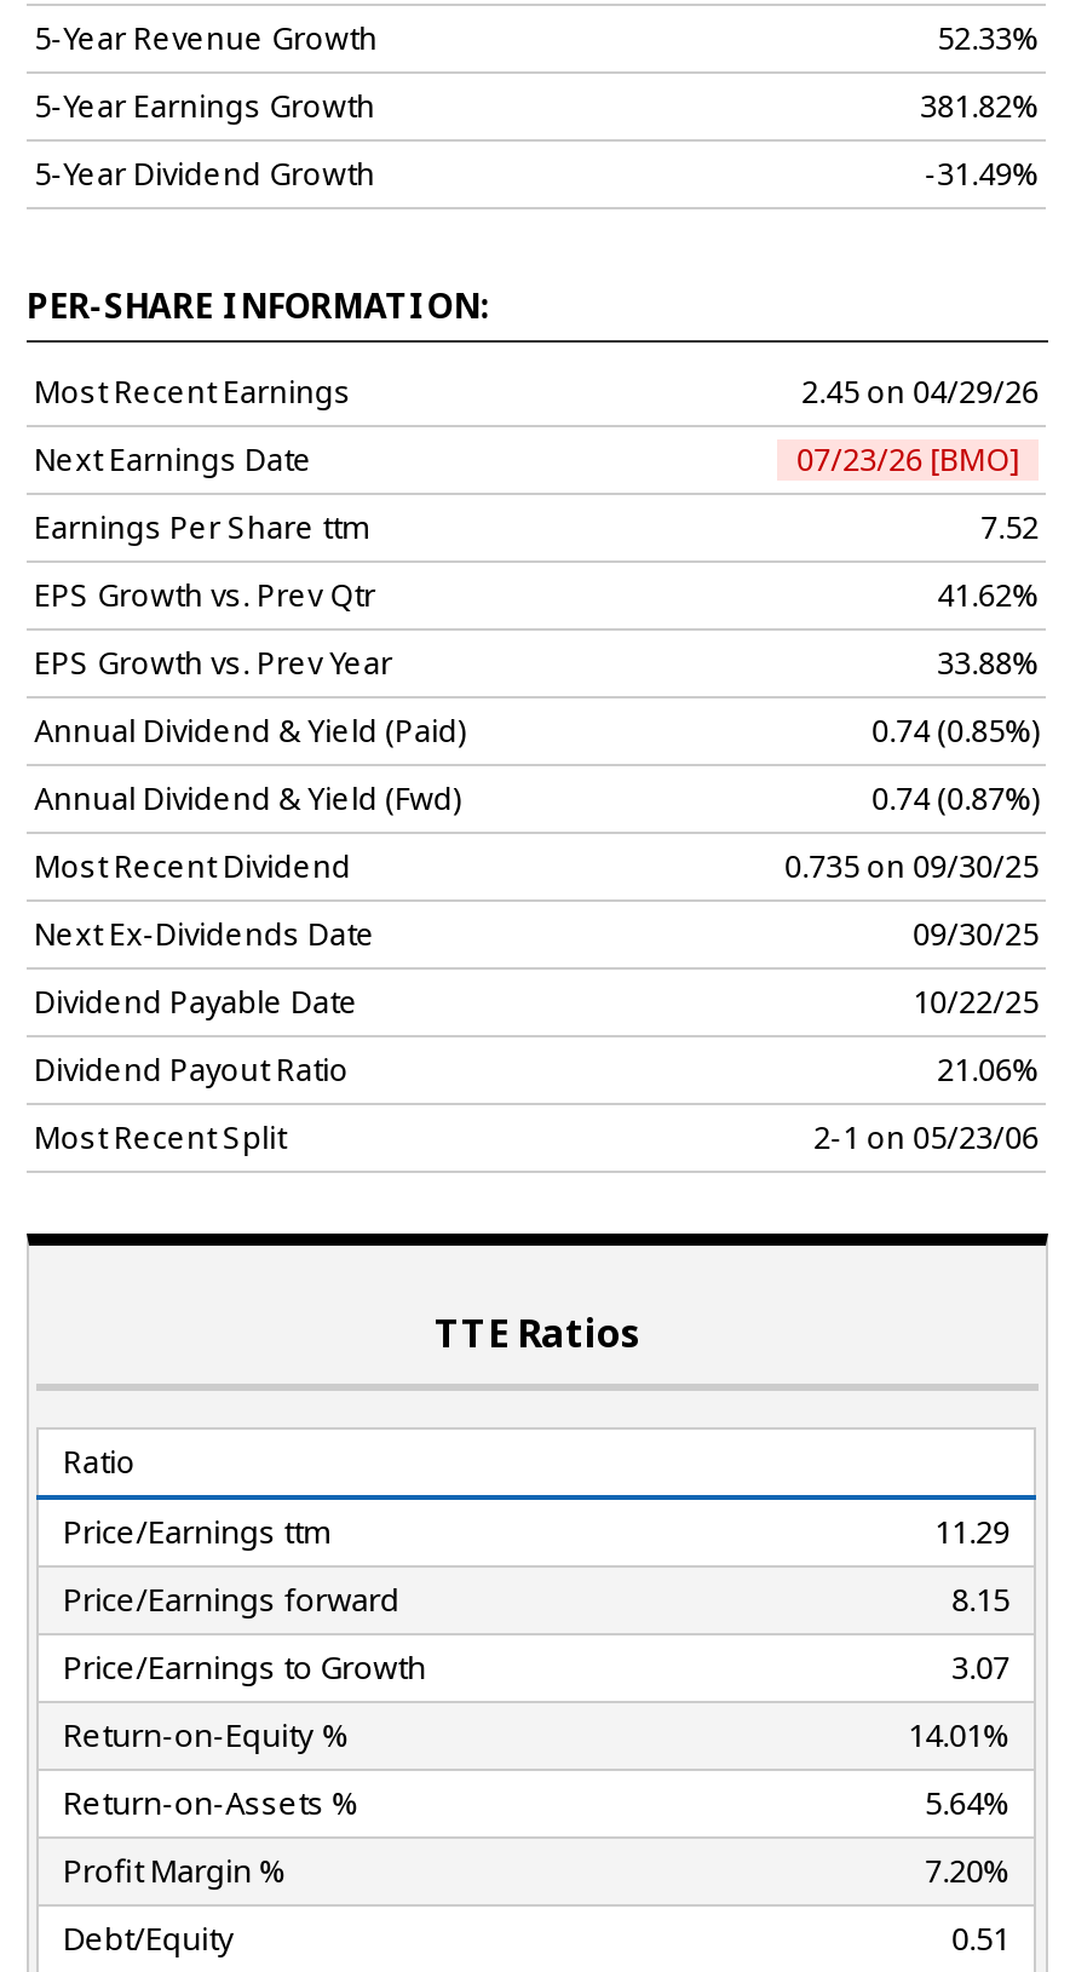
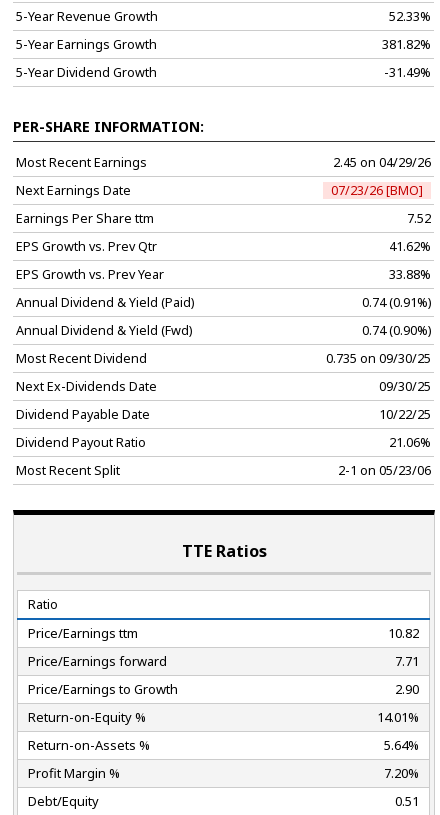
- 0.74 (0.85%)
+ 0.74 (0.91%)

- 0.74 (0.87%)
+ 0.74 (0.90%)

- 11.29
+ 10.82

- 8.15
+ 7.71

- 3.07
+ 2.90
